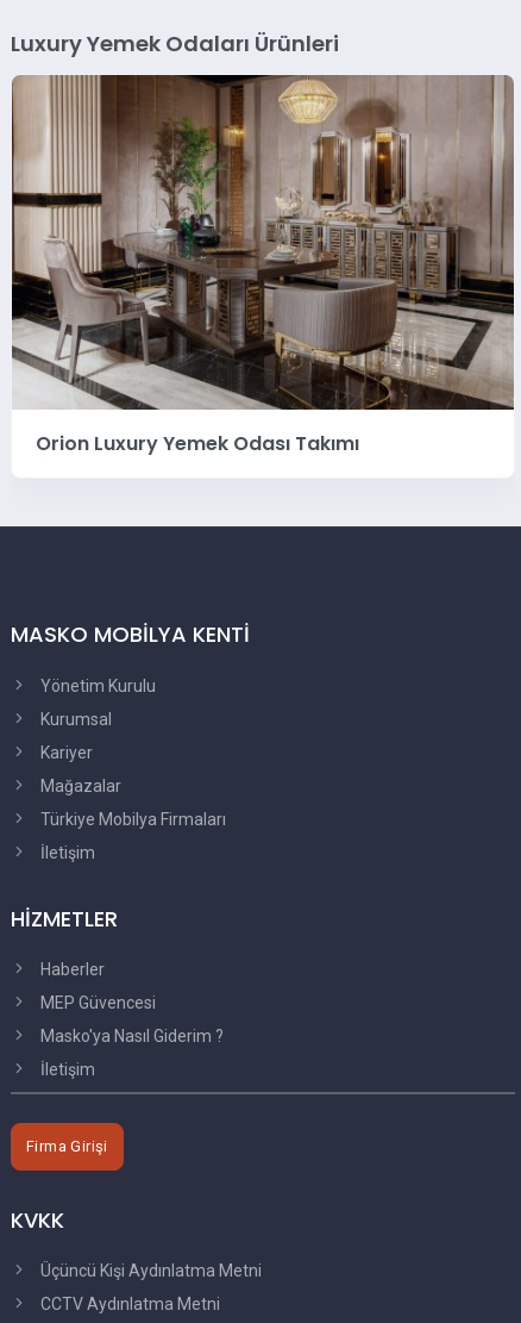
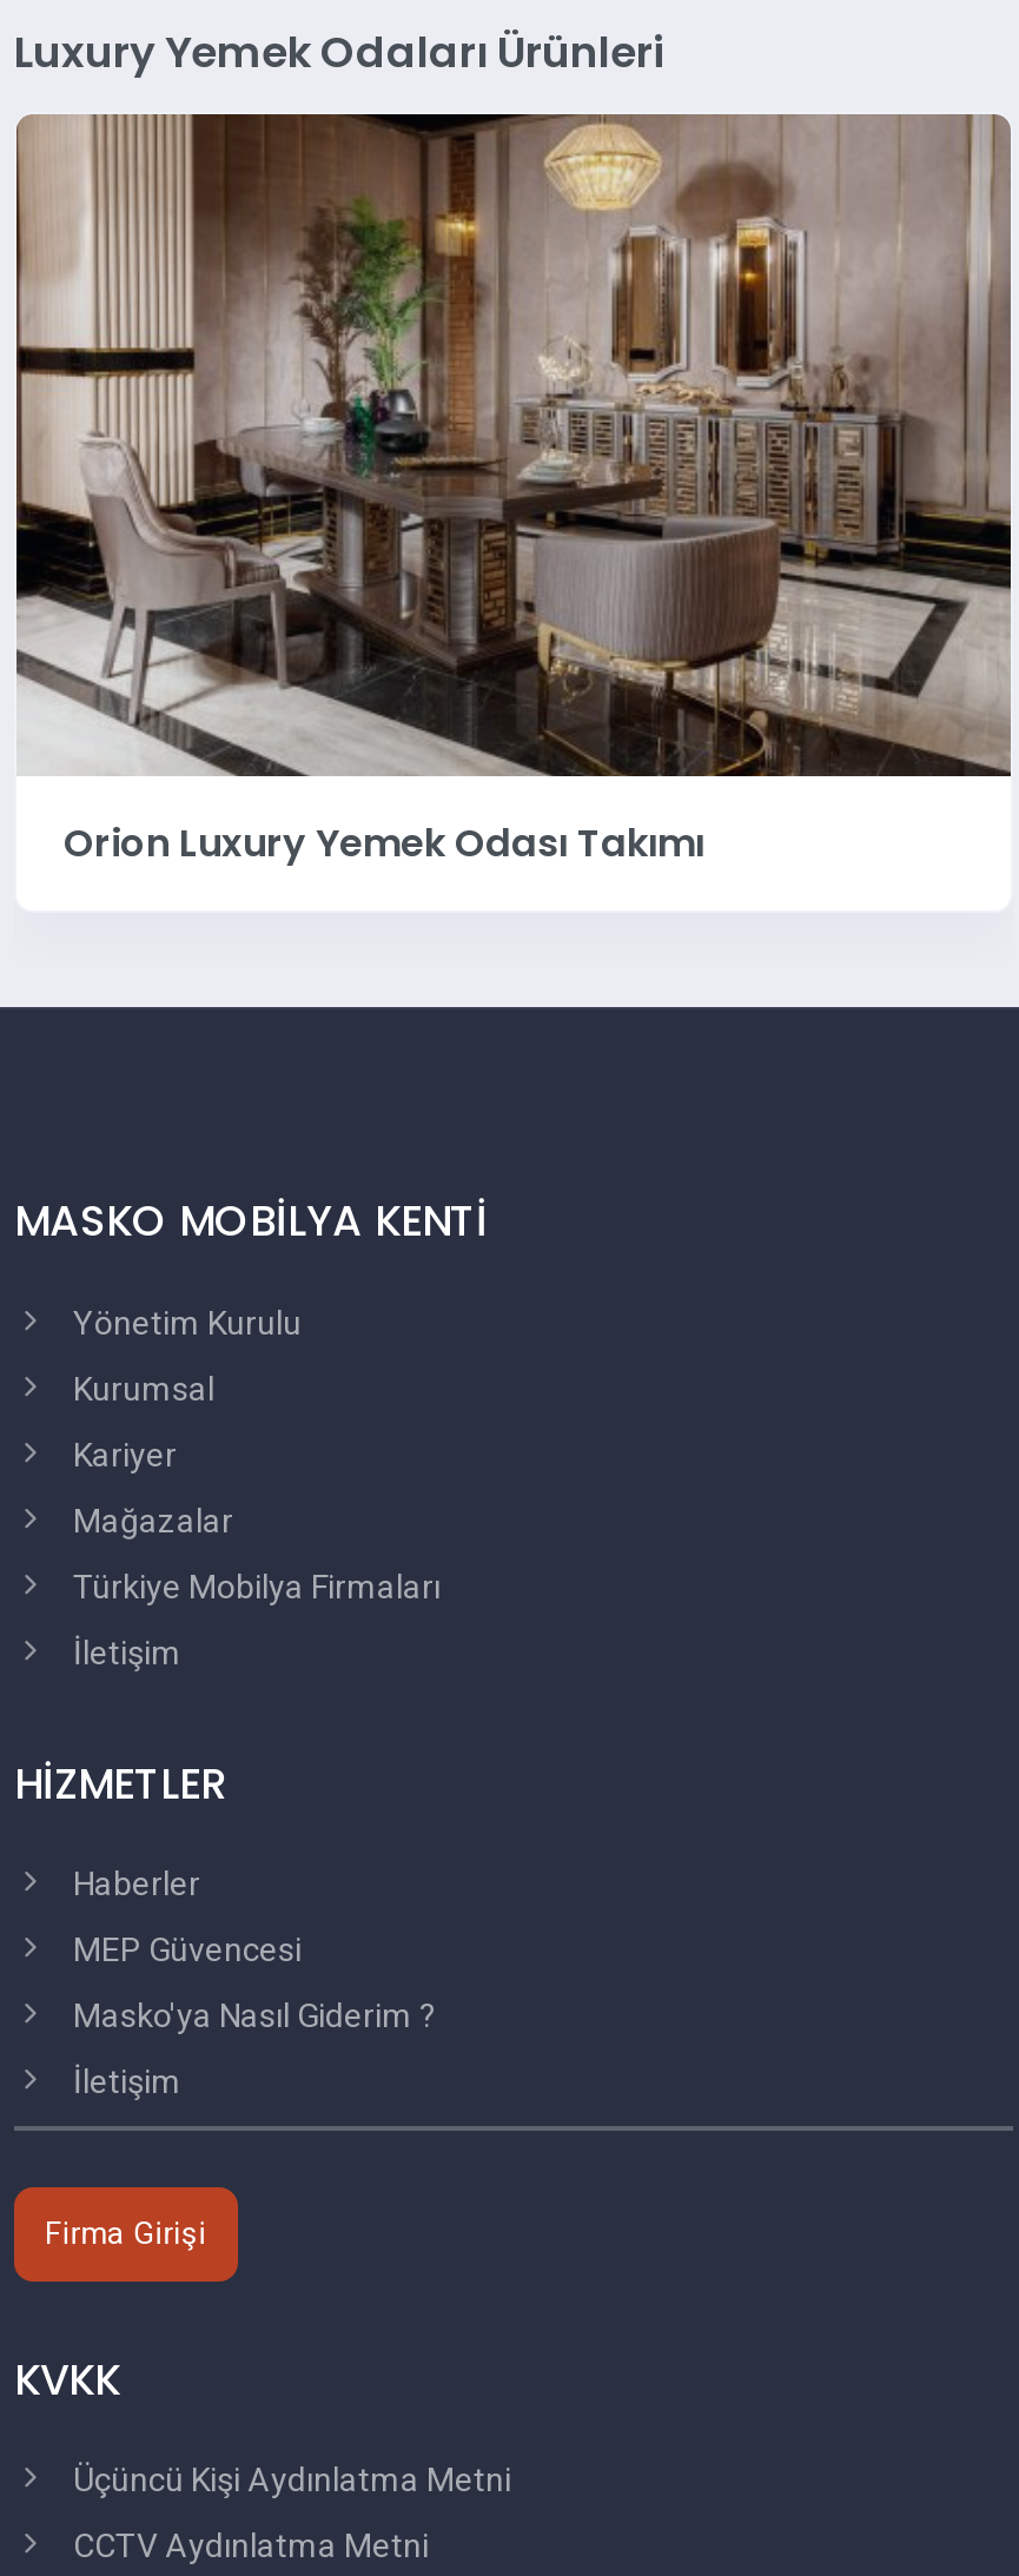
- Orion Luxury Yemek Odası Takımı
+ Noya Luxury Yemek Odası Takımı
